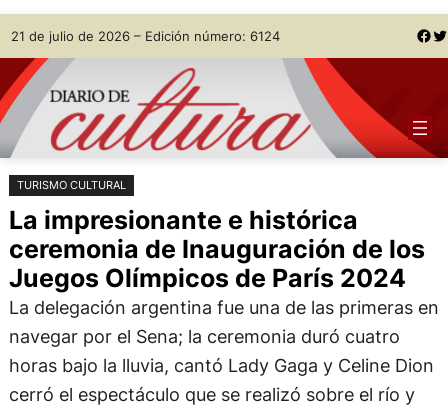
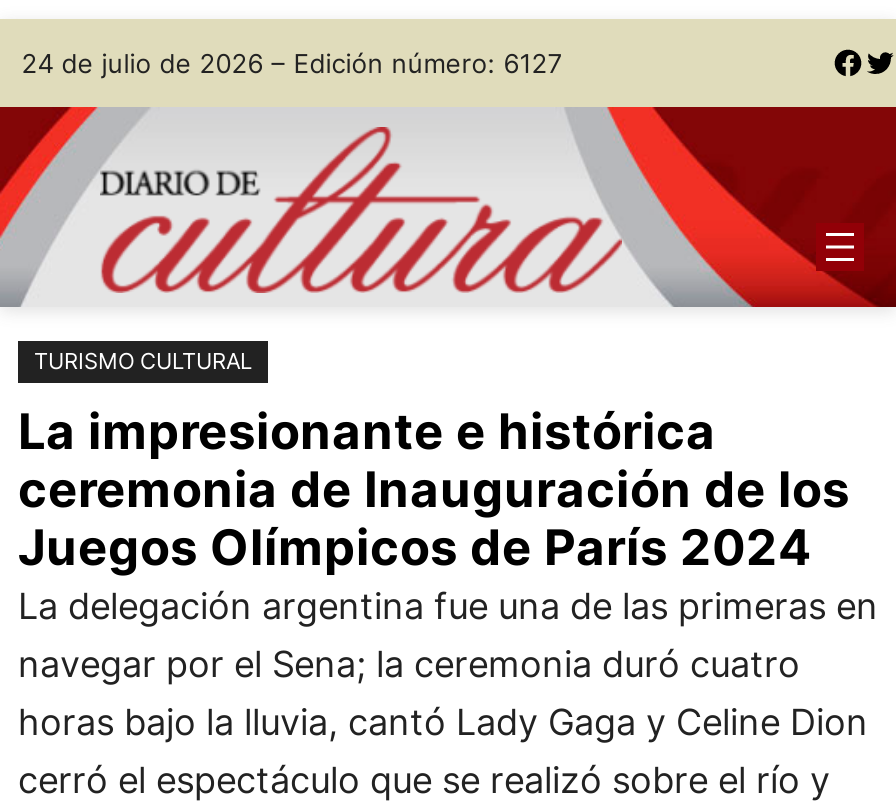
- 21 de julio de 2026 – Edición número: 6124
+ 24 de julio de 2026 – Edición número: 6127
